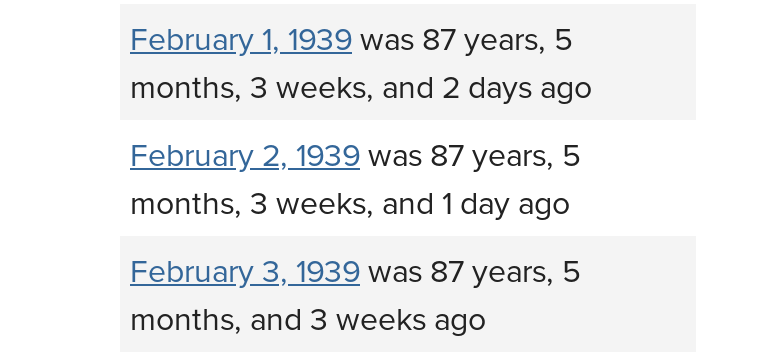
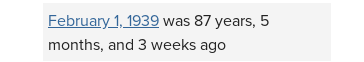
- months, 3 weeks, and 2 days ago
- February 2, 1939 was 87 years, 5
- months, 3 weeks, and 1 day ago
- February 3, 1939 was 87 years, 5
